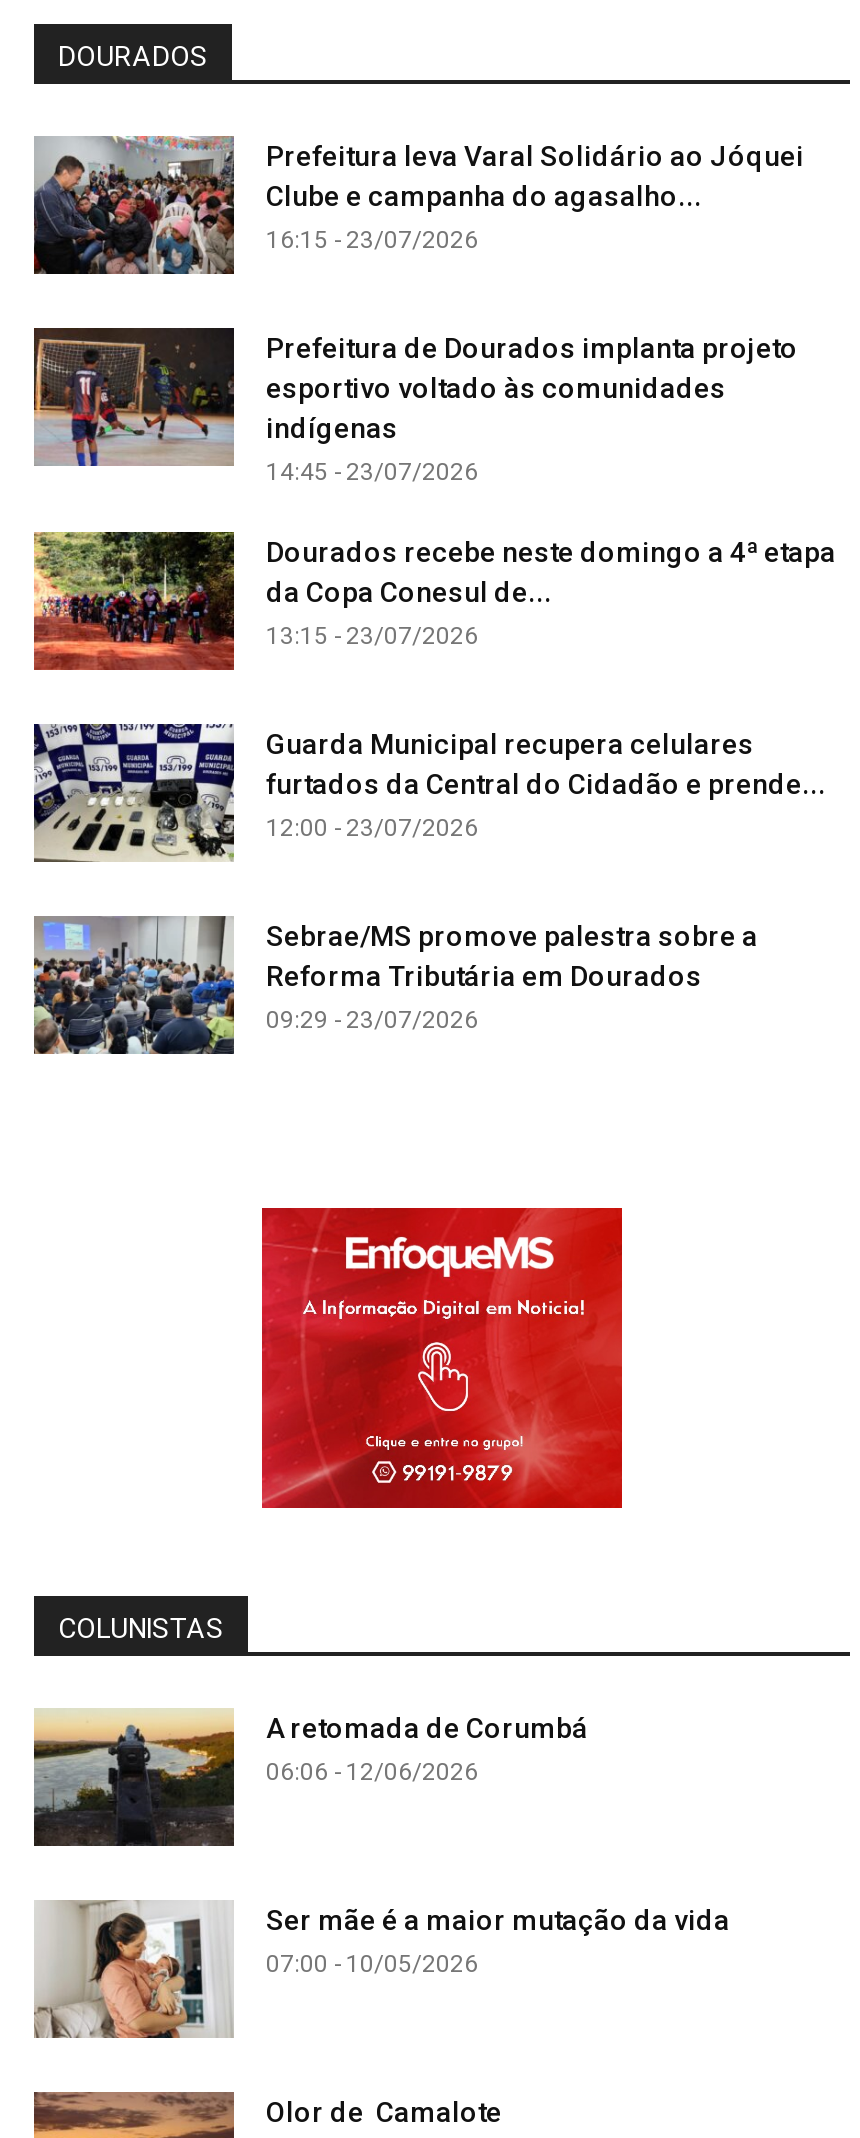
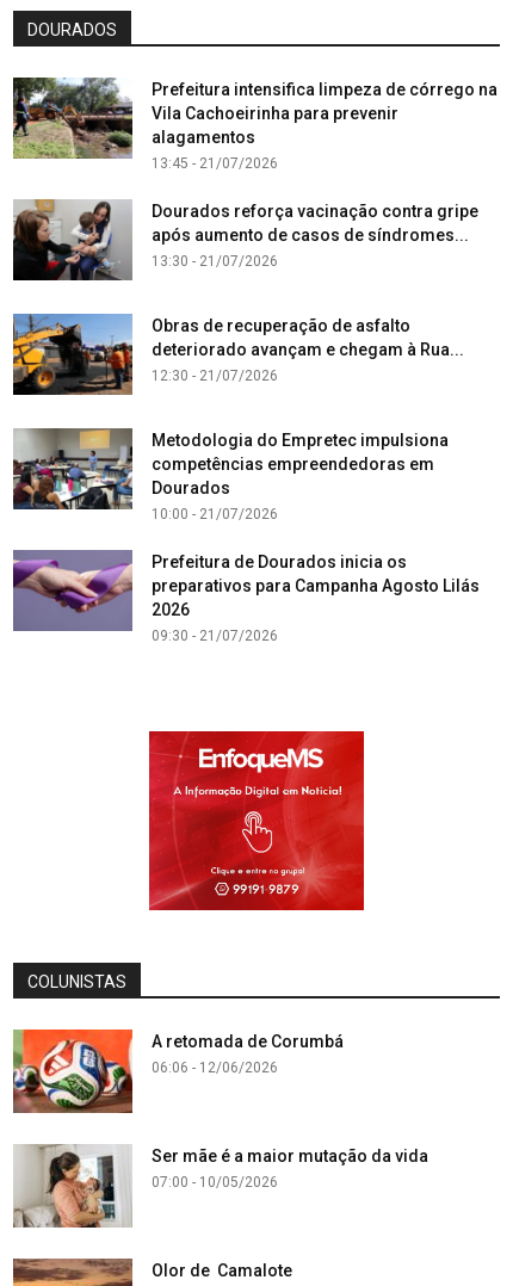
- [image]
- Prefeitura leva Varal Solidário ao Jóquei
- Clube e campanha do agasalho...
- 16:15 - 23/07/2026
+ [image]
+ Prefeitura intensifica limpeza de córrego na
+ Vila Cachoeirinha para prevenir
+ alagamentos
+ 13:45 - 21/07/2026

- [image]
- Prefeitura de Dourados implanta projeto
- esportivo voltado às comunidades
- indígenas
- 14:45 - 23/07/2026
+ [image]
+ Dourados reforça vacinação contra gripe
+ após aumento de casos de síndromes...
+ 13:30 - 21/07/2026

- [image]
- Dourados recebe neste domingo a 4ª etapa
- da Copa Conesul de...
- 13:15 - 23/07/2026
+ [image]
+ Obras de recuperação de asfalto
+ deteriorado avançam e chegam à Rua...
+ 12:30 - 21/07/2026

- [image]
- Guarda Municipal recupera celulares
- furtados da Central do Cidadão e prende...
- 12:00 - 23/07/2026
+ [image]
+ Metodologia do Empretec impulsiona
+ competências empreendedoras em
+ Dourados
+ 10:00 - 21/07/2026

- [image]
- Sebrae/MS promove palestra sobre a
- Reforma Tributária em Dourados
- 09:29 - 23/07/2026
+ [image]
+ Prefeitura de Dourados inicia os
+ preparativos para Campanha Agosto Lilás
+ 2026
+ 09:30 - 21/07/2026

- [image]
+ [image]
